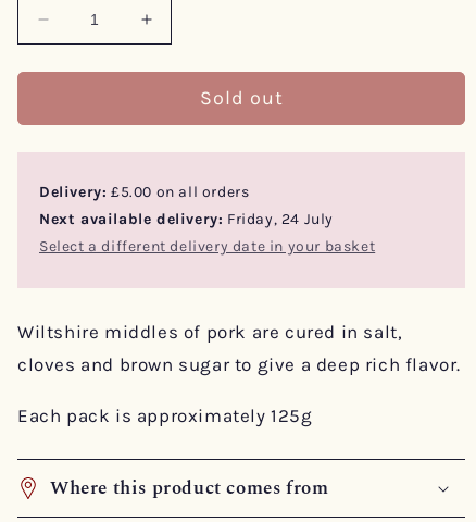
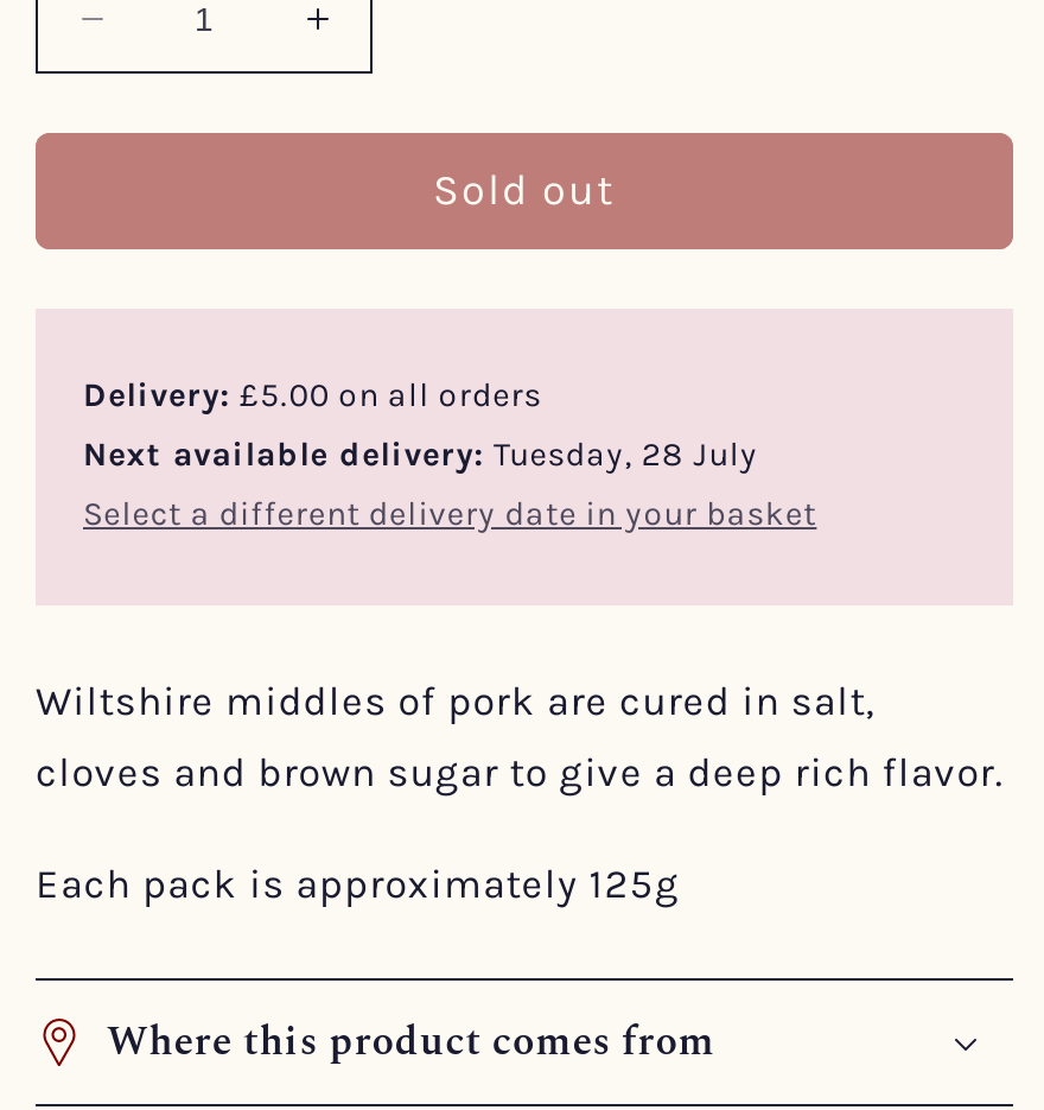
- Next available delivery: Friday, 24 July
+ Next available delivery: Tuesday, 28 July
